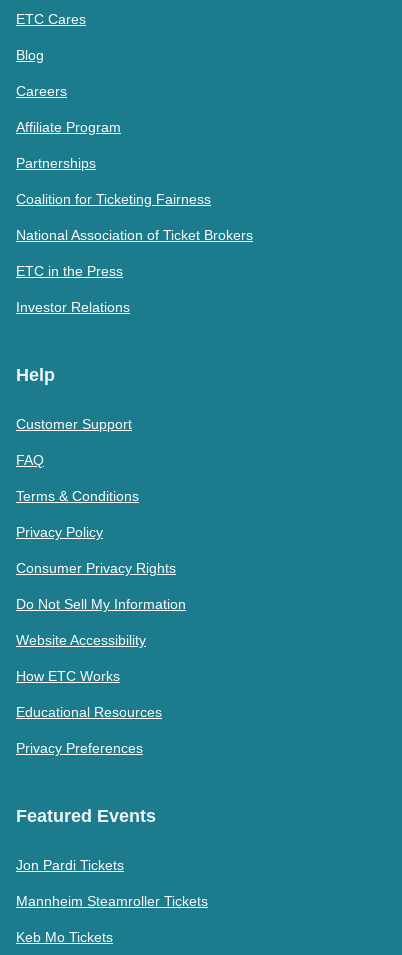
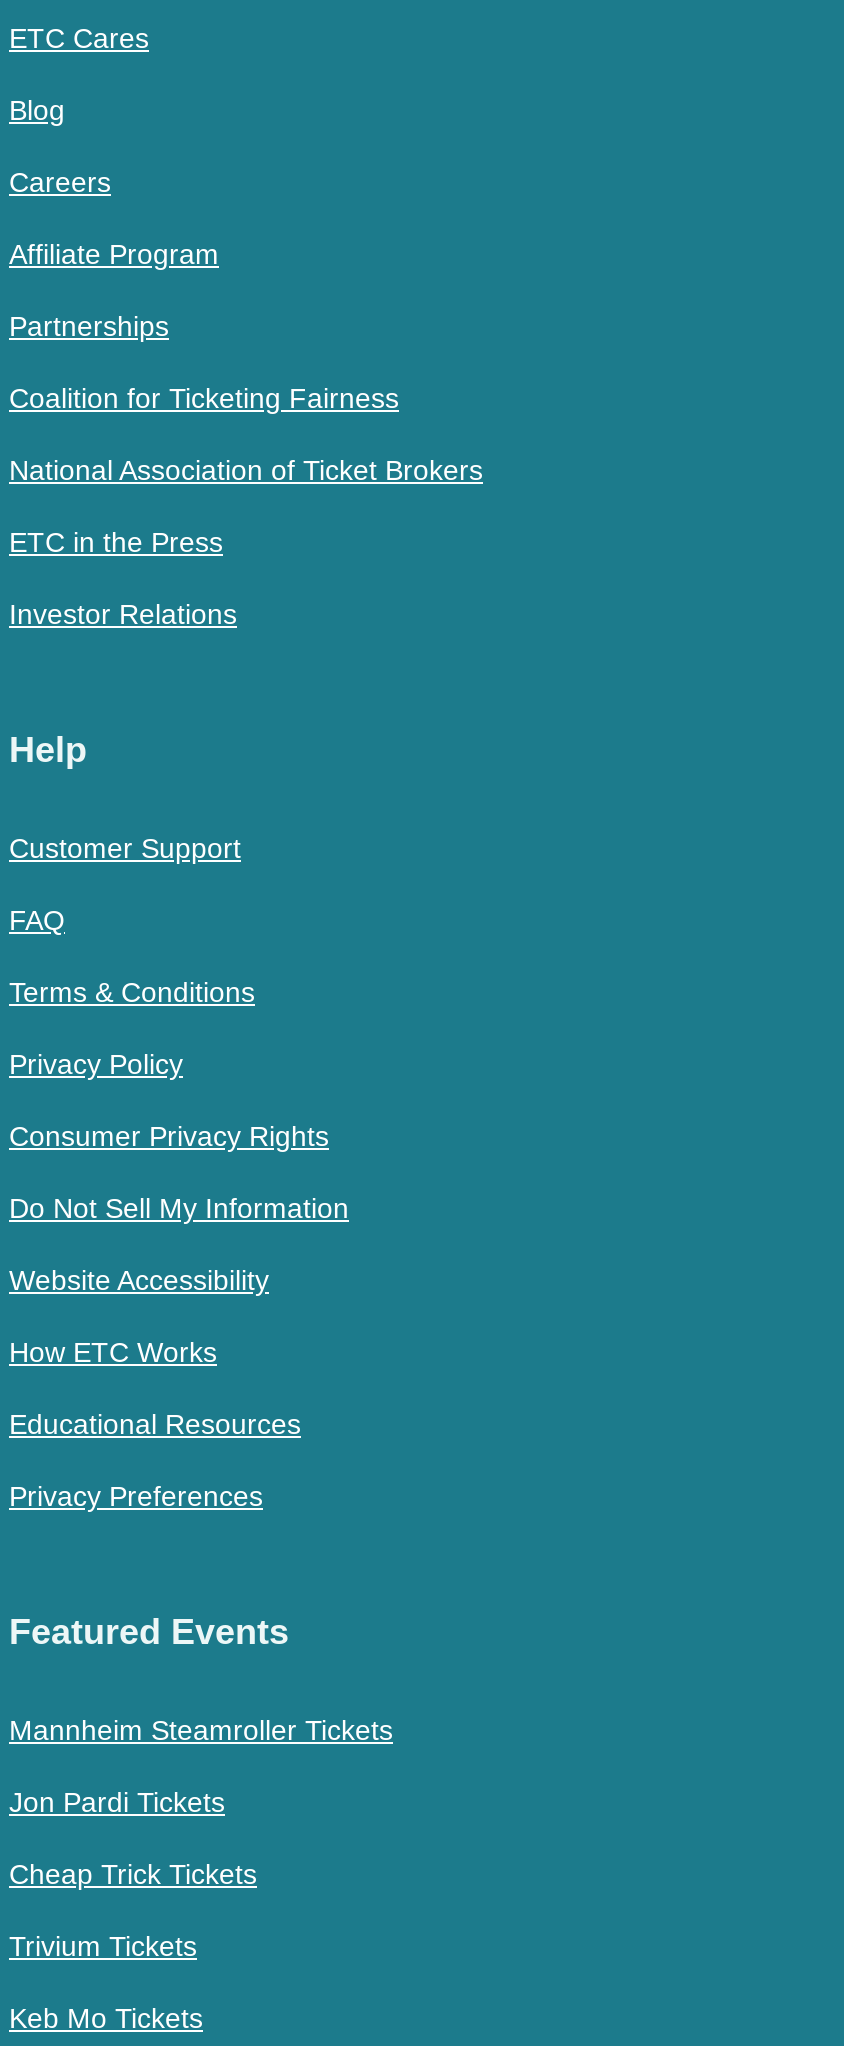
+ Cheap Trick Tickets
+ Trivium Tickets

moved up: Mannheim Steamroller Tickets
